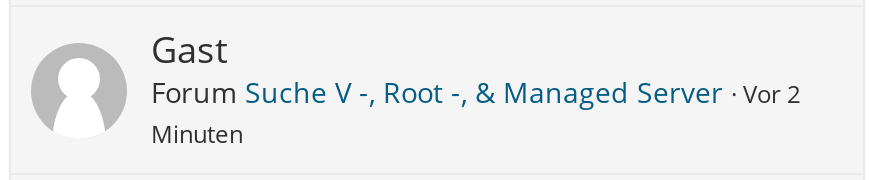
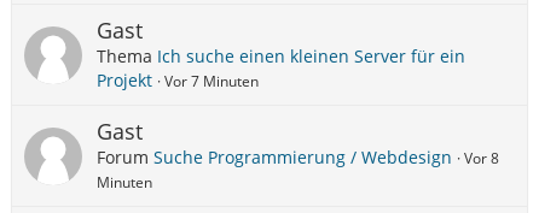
- Forum Suche V -, Root -, & Managed Server Vor 2
+ Thema Ich suche einen kleinen Server für ein
+ Projekt Vor 7 Minuten
+ Gast
+ Forum Suche Programmierung / Webdesign Vor 8
